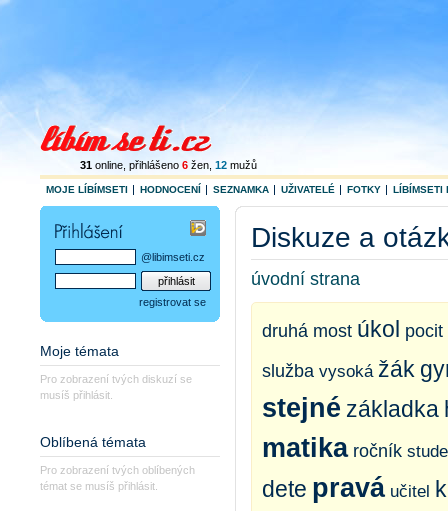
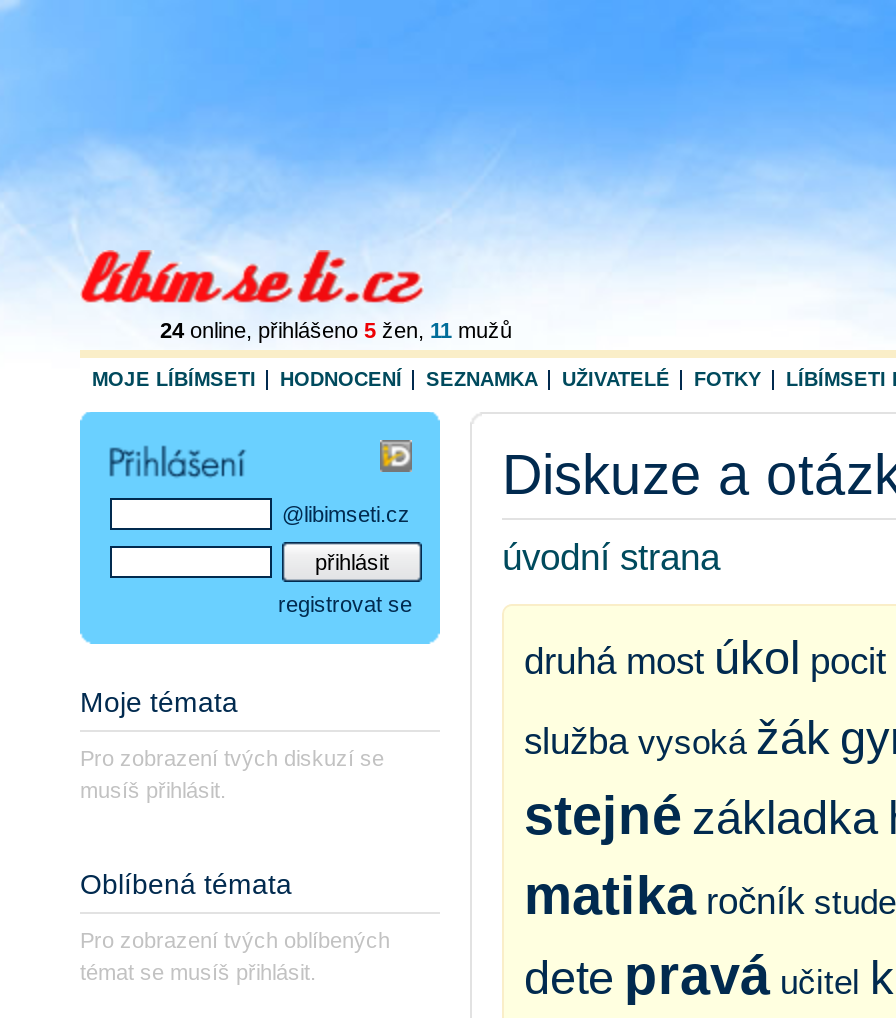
- 31 online, přihlášeno 6 žen, 12 mužů
+ 24 online, přihlášeno 5 žen, 11 mužů
